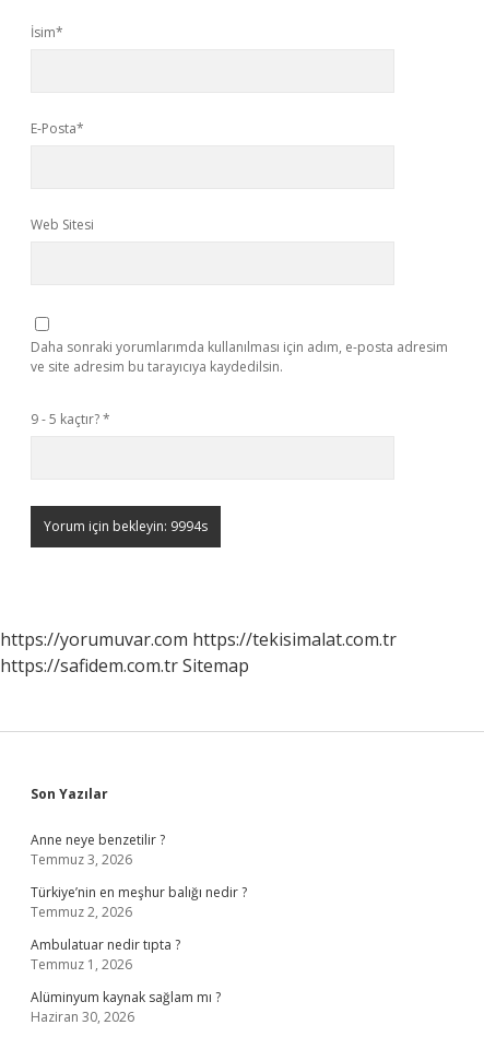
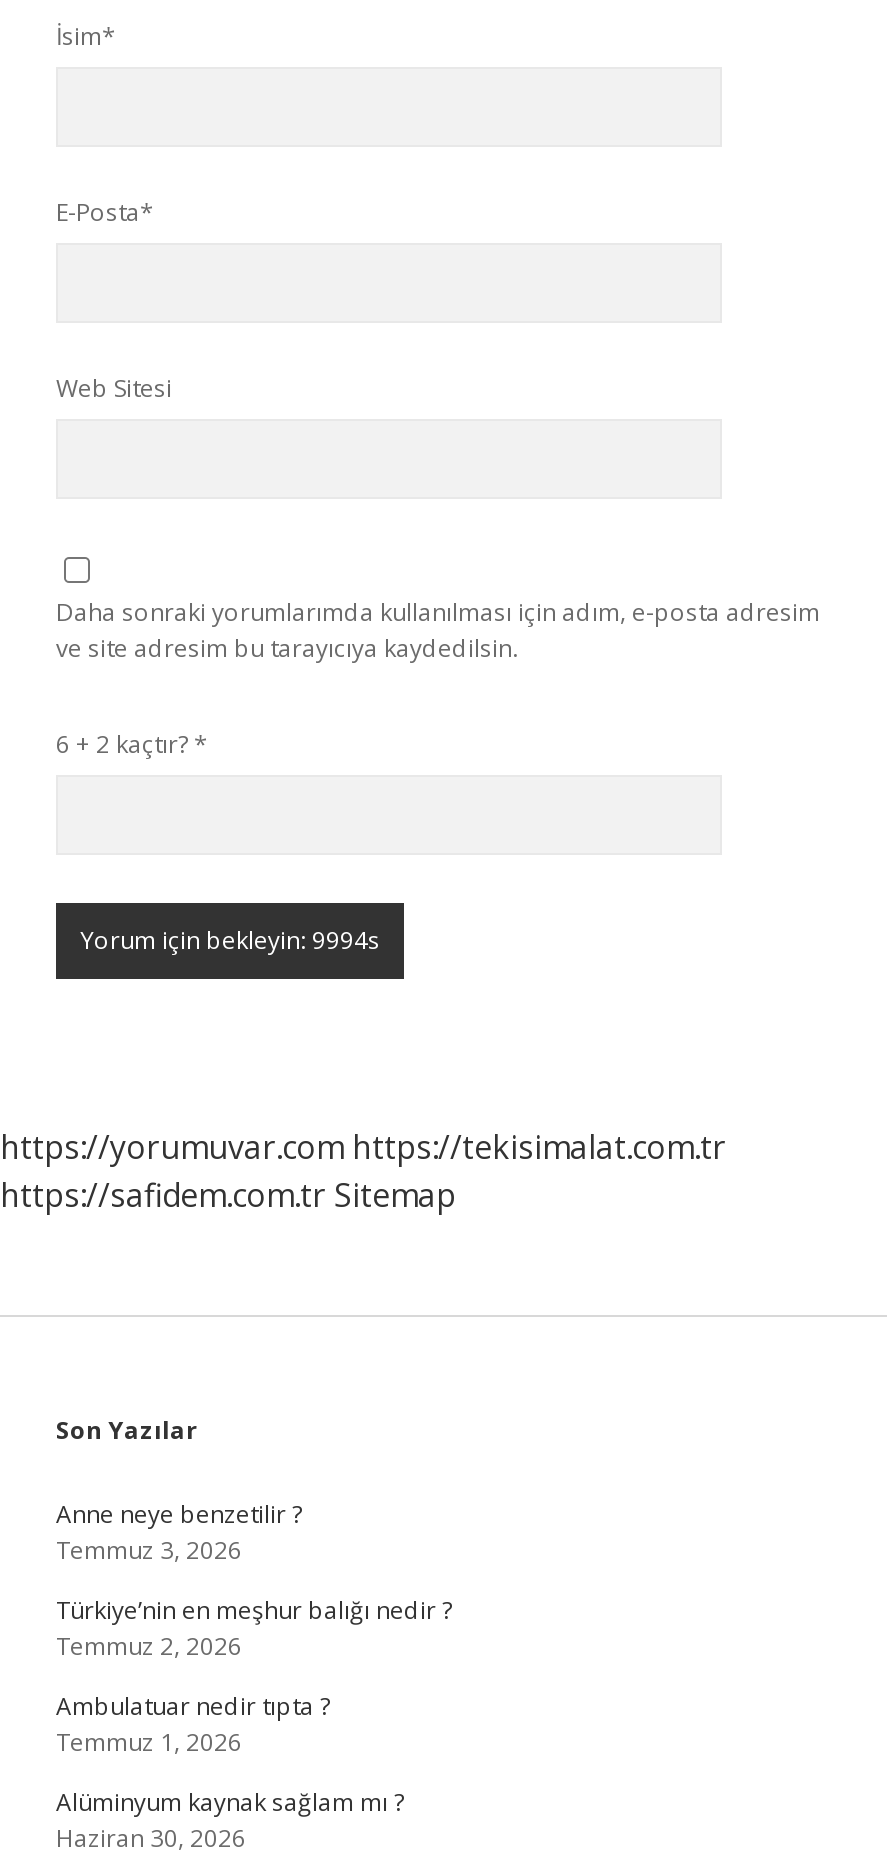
- 9 - 5 kaçtır? *
+ 6 + 2 kaçtır? *
